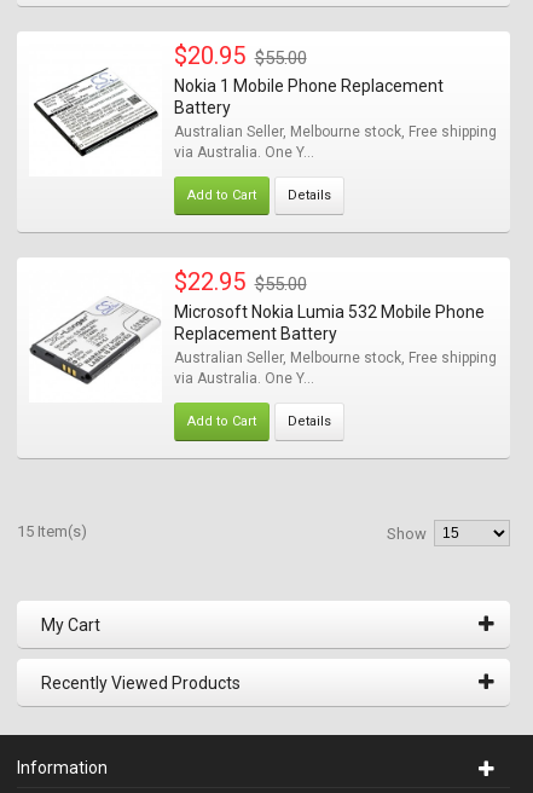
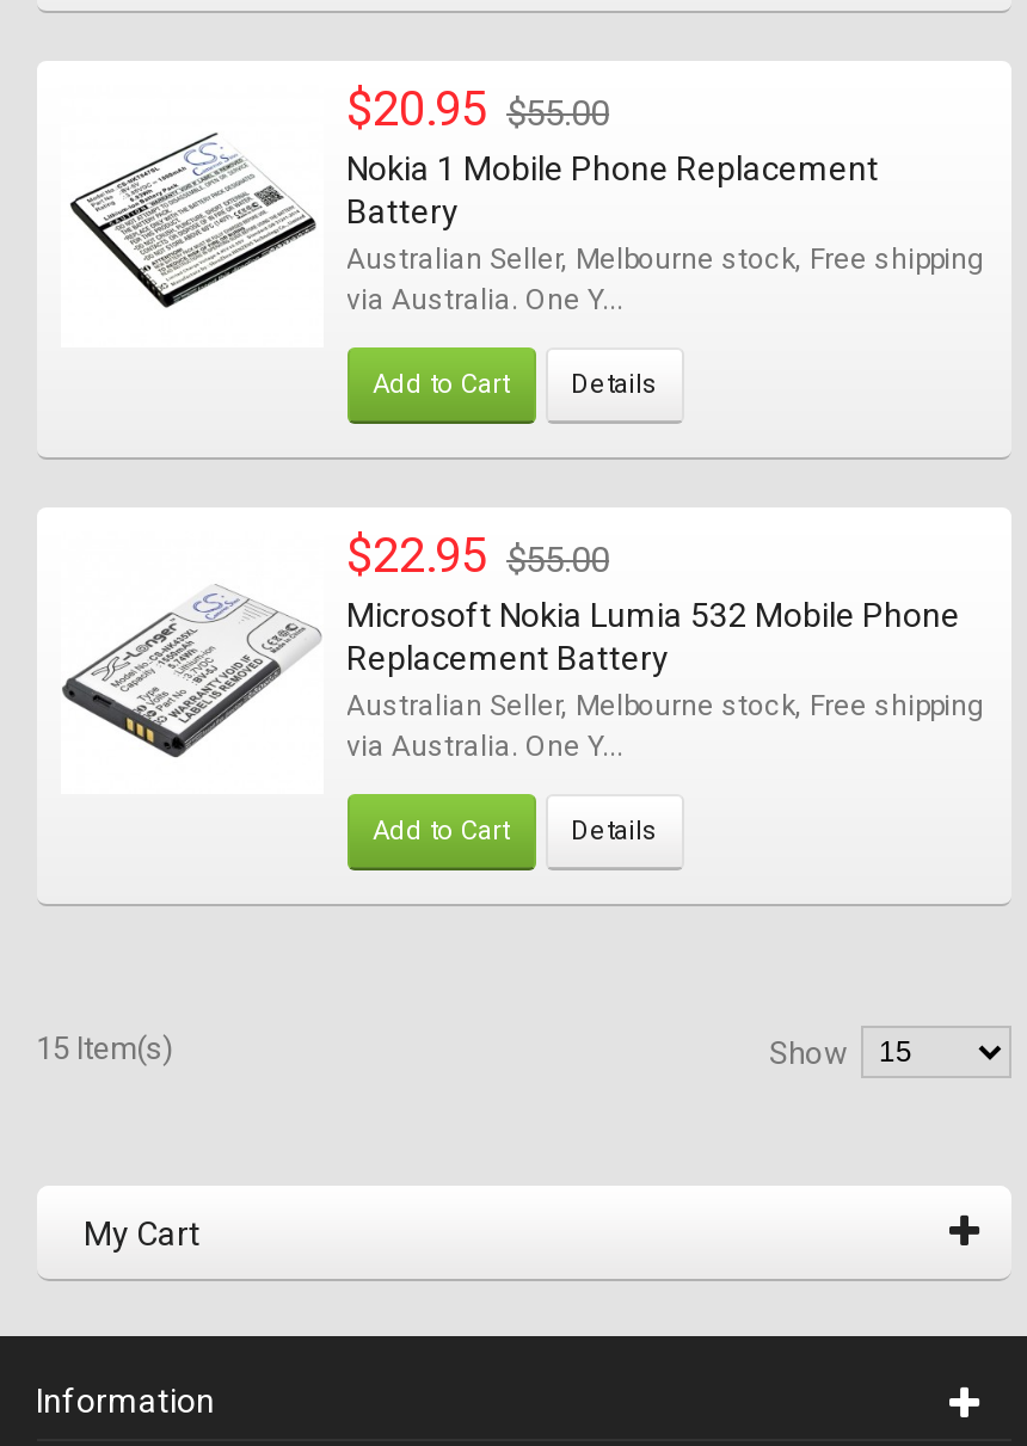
- Recently Viewed Products
